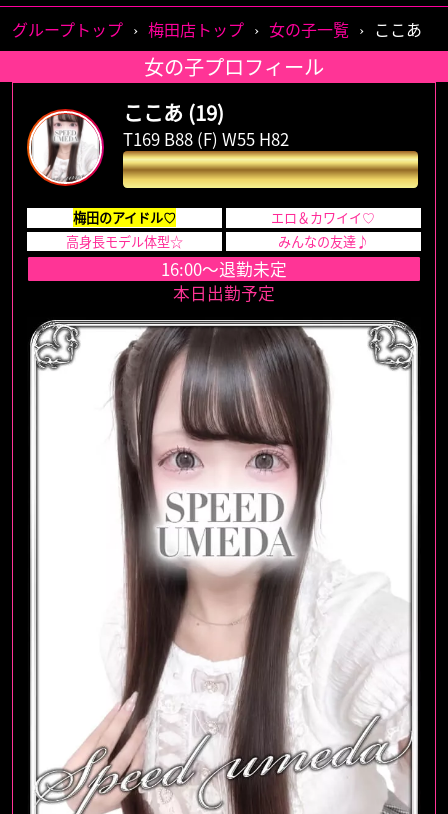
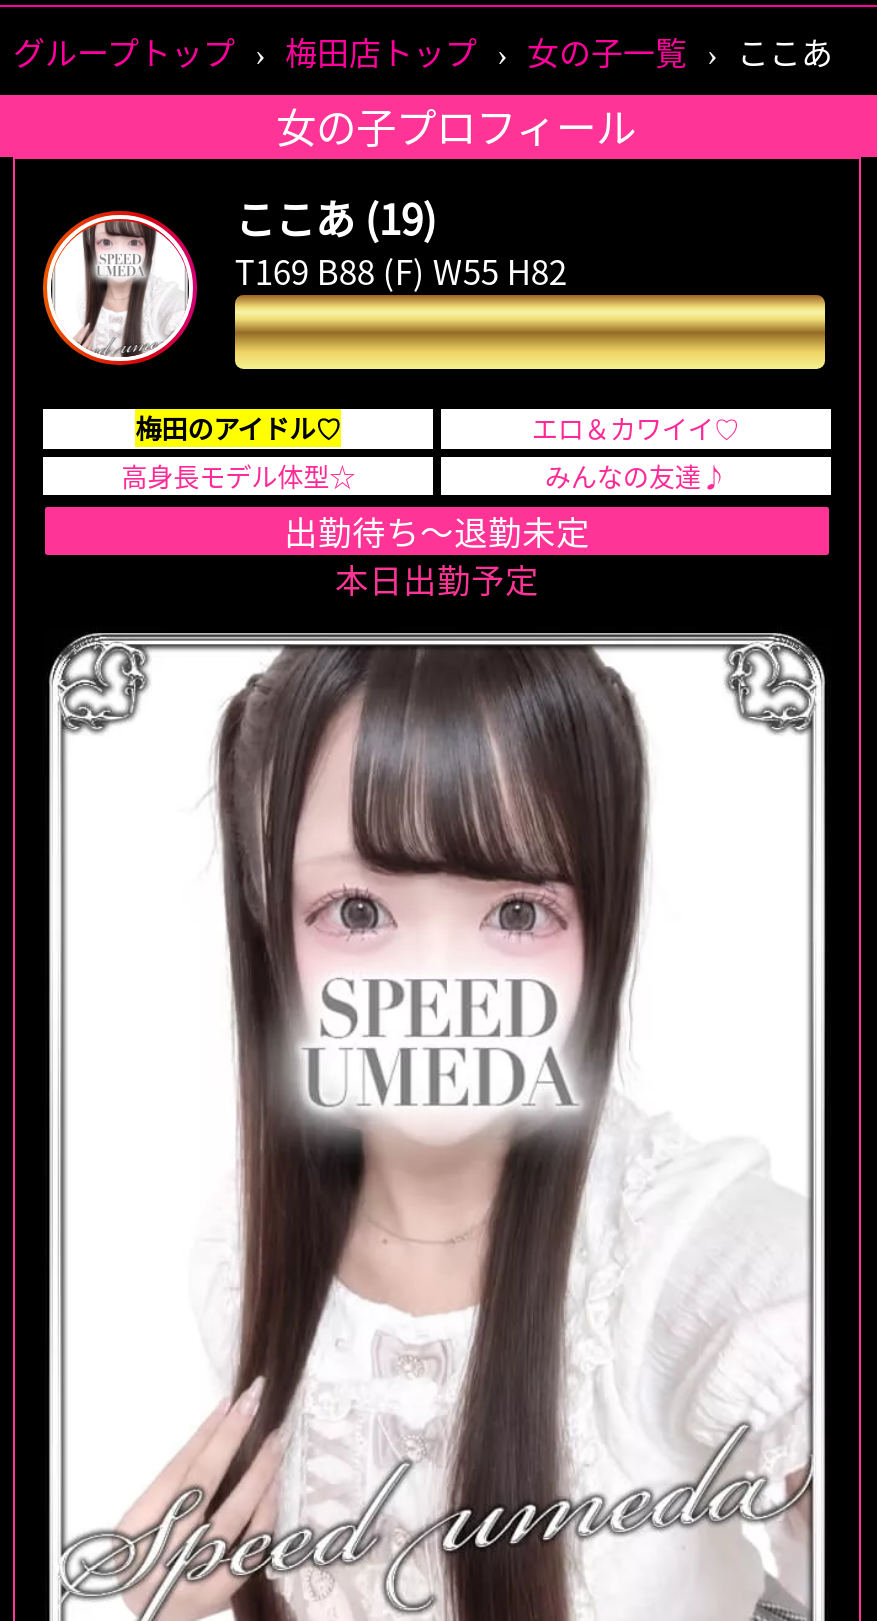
- 16:00～退勤未定
+ 出勤待ち～退勤未定
